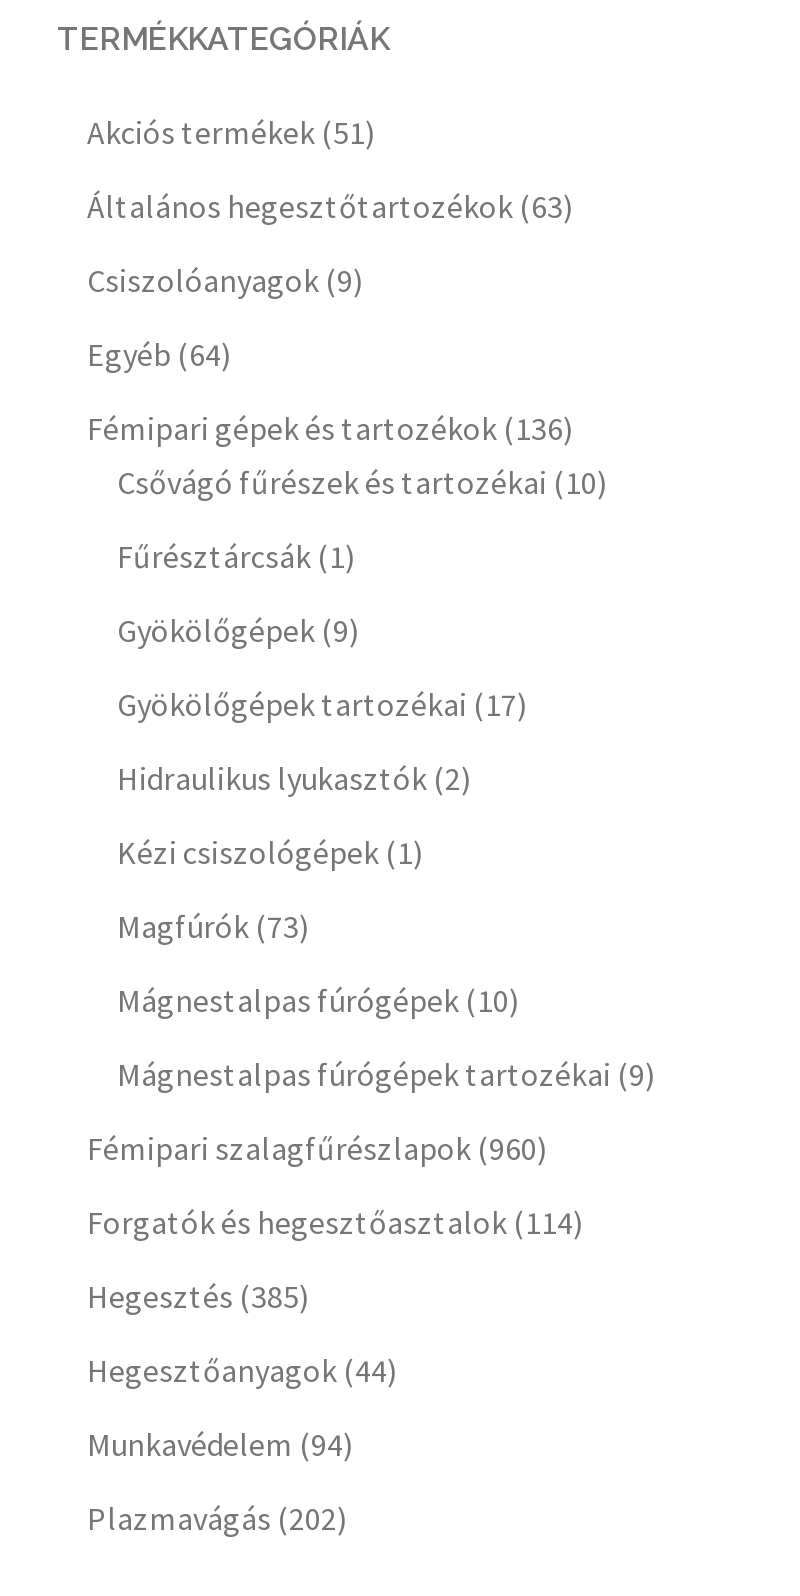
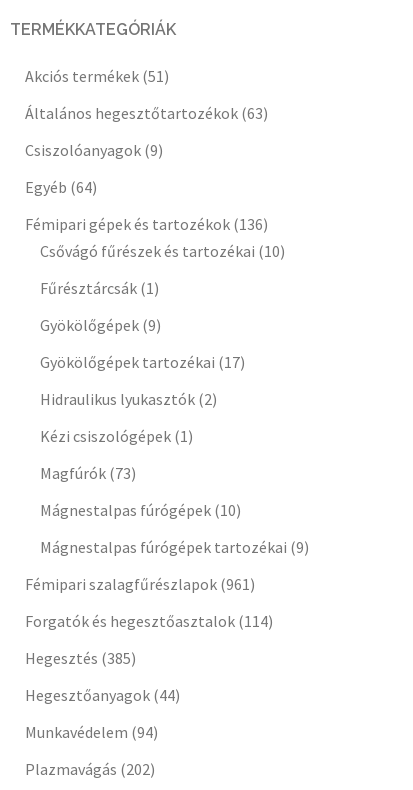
- Fémipari szalagfűrészlapok (960)
+ Fémipari szalagfűrészlapok (961)
